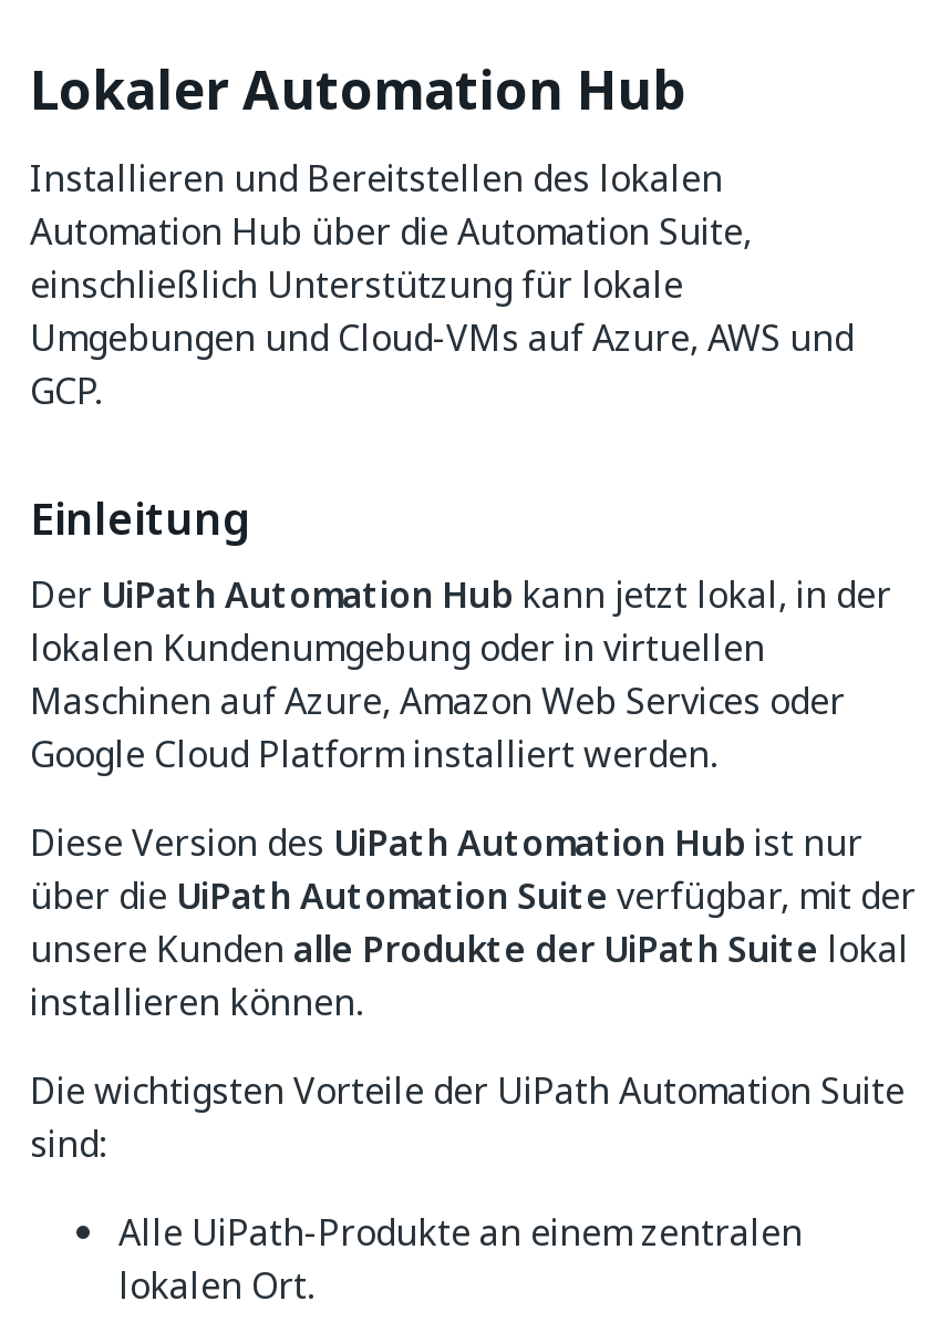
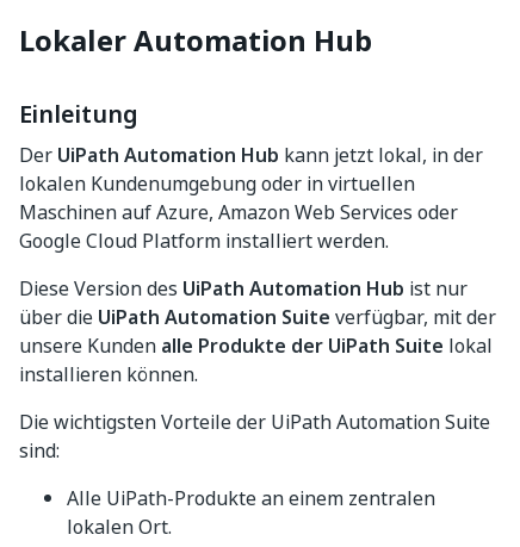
- Installieren und Bereitstellen des lokalen
- Automation Hub über die Automation Suite,
- einschließlich Unterstützung für lokale
- Umgebungen und Cloud-VMs auf Azure, AWS und
- GCP.
